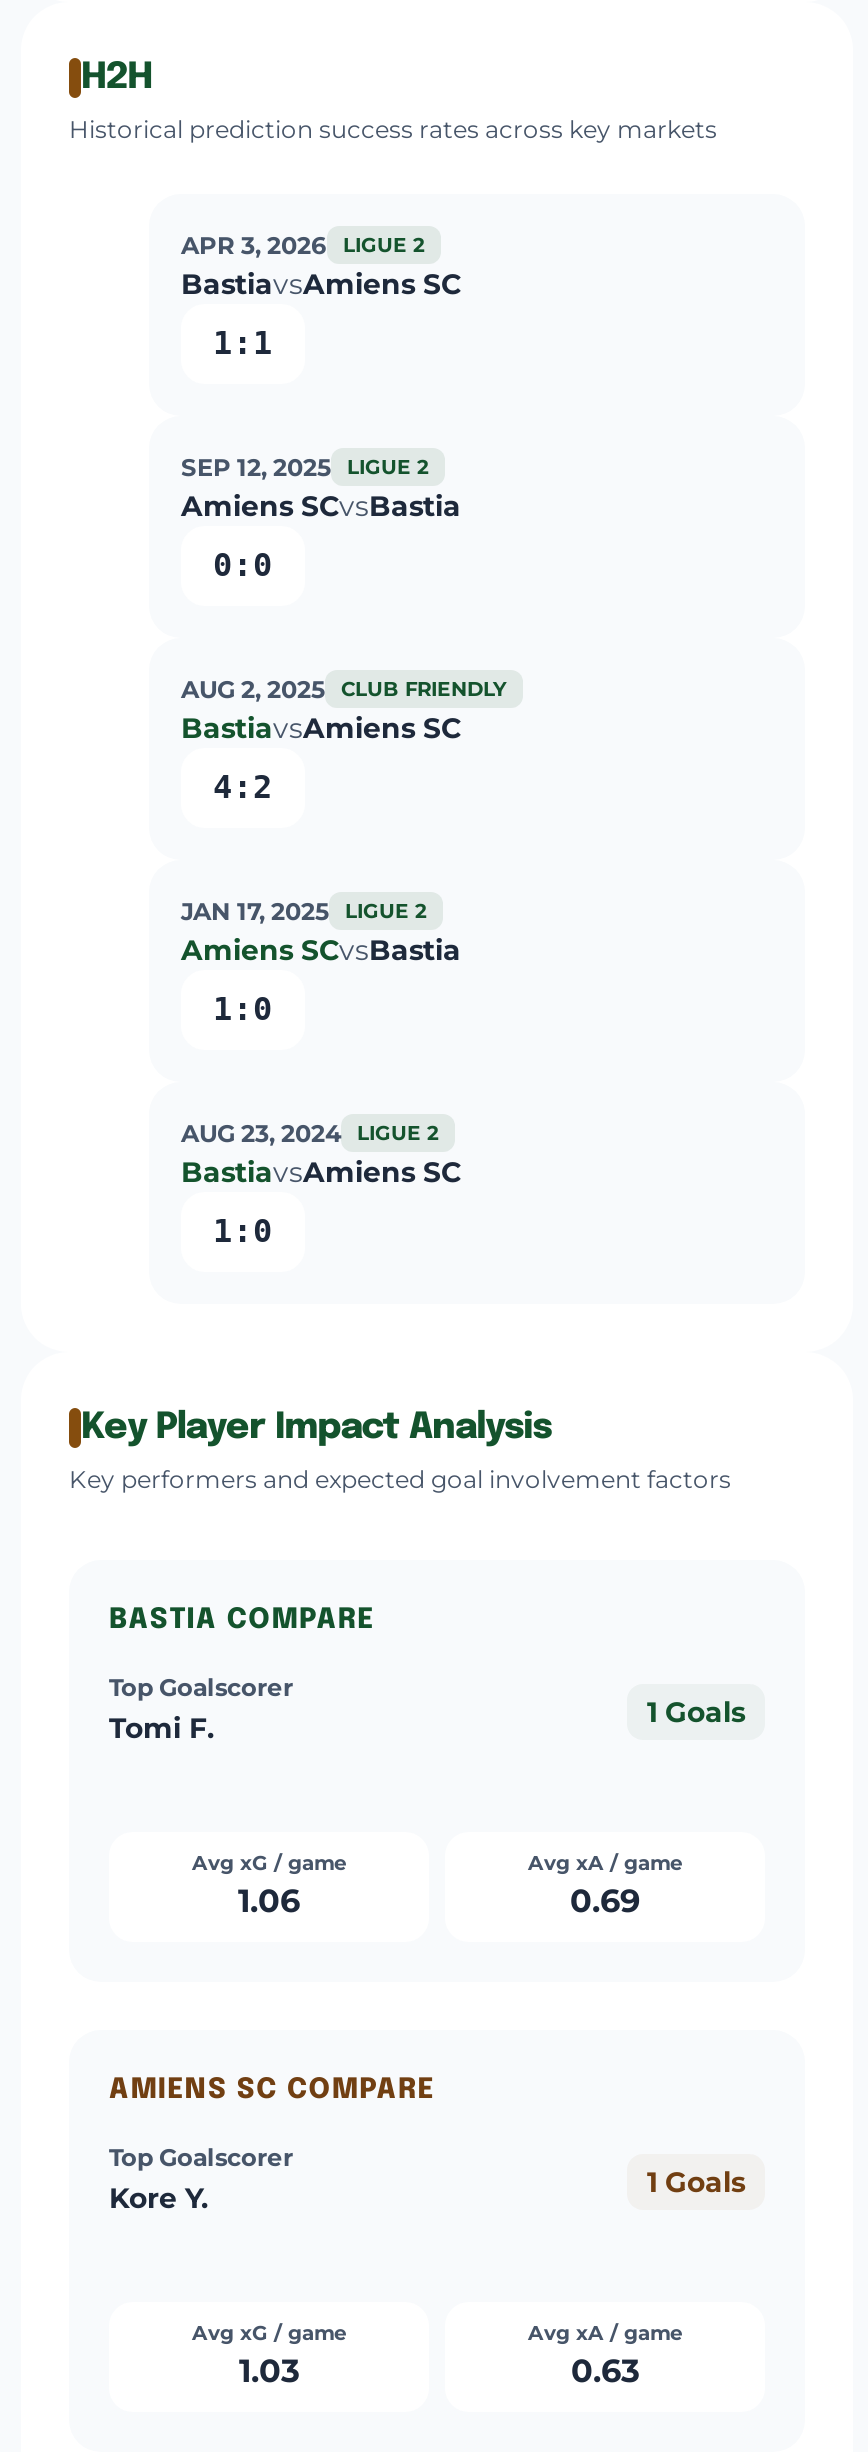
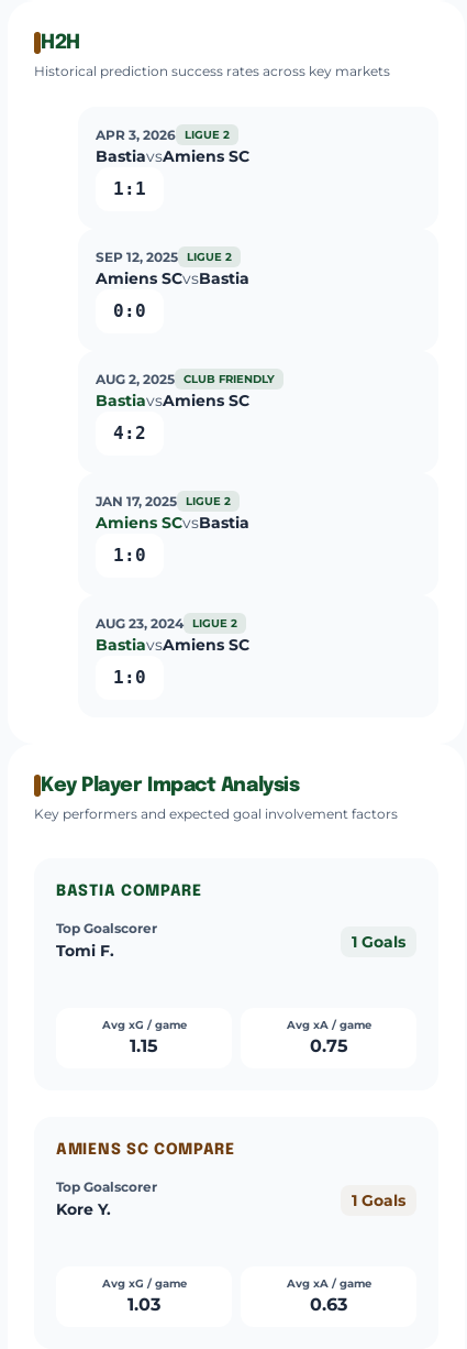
- 1.06
+ 1.15

- 0.69
+ 0.75
